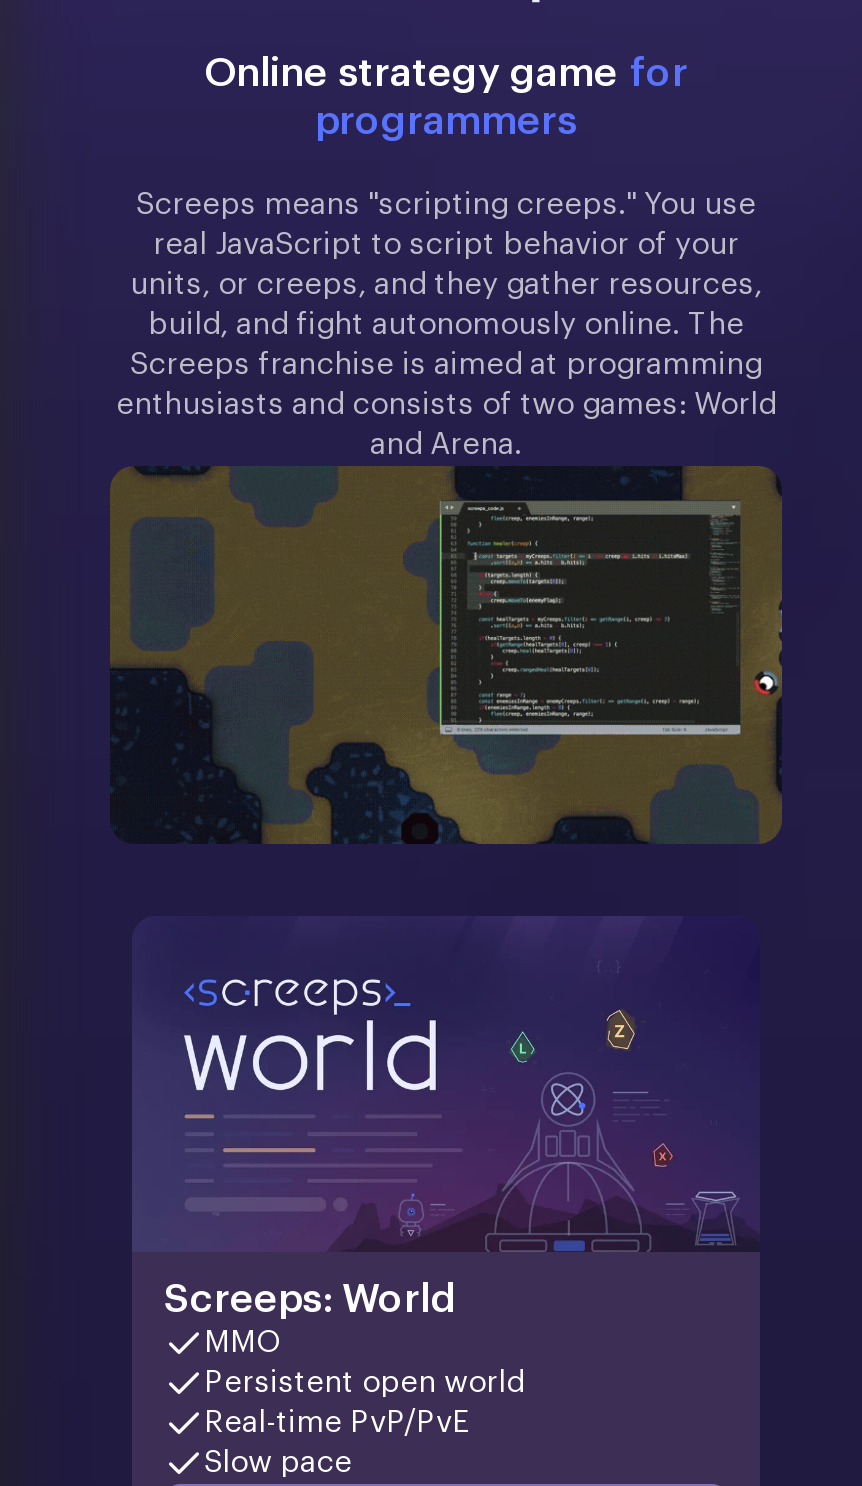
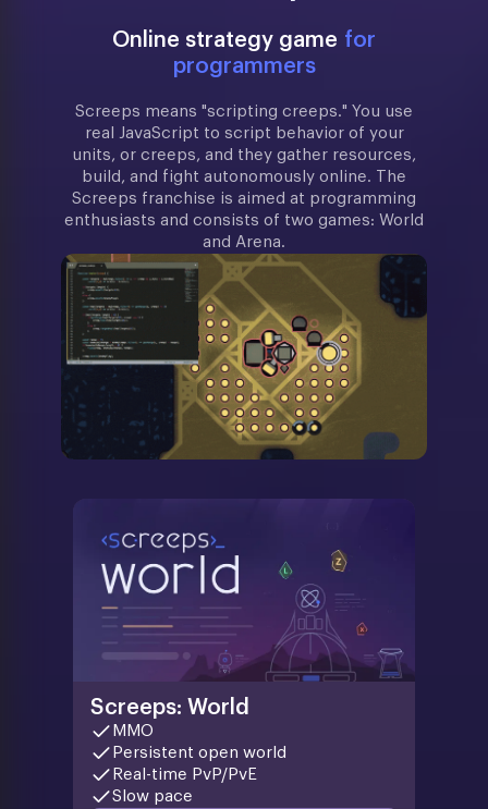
- [image]
+ [image]
